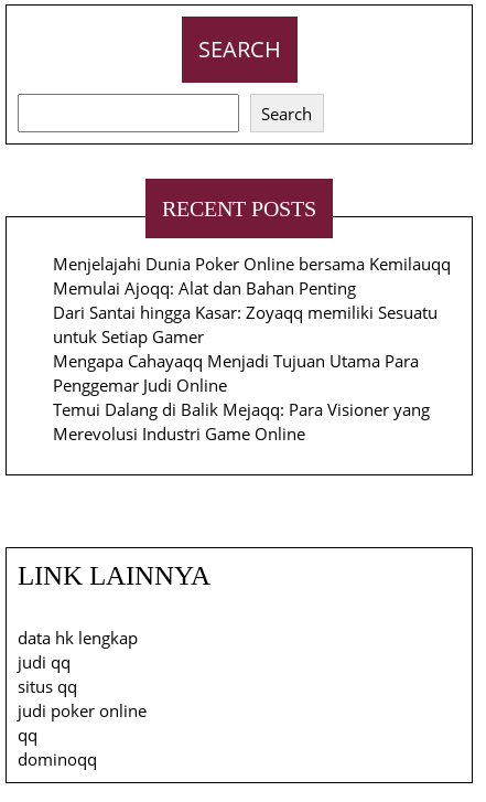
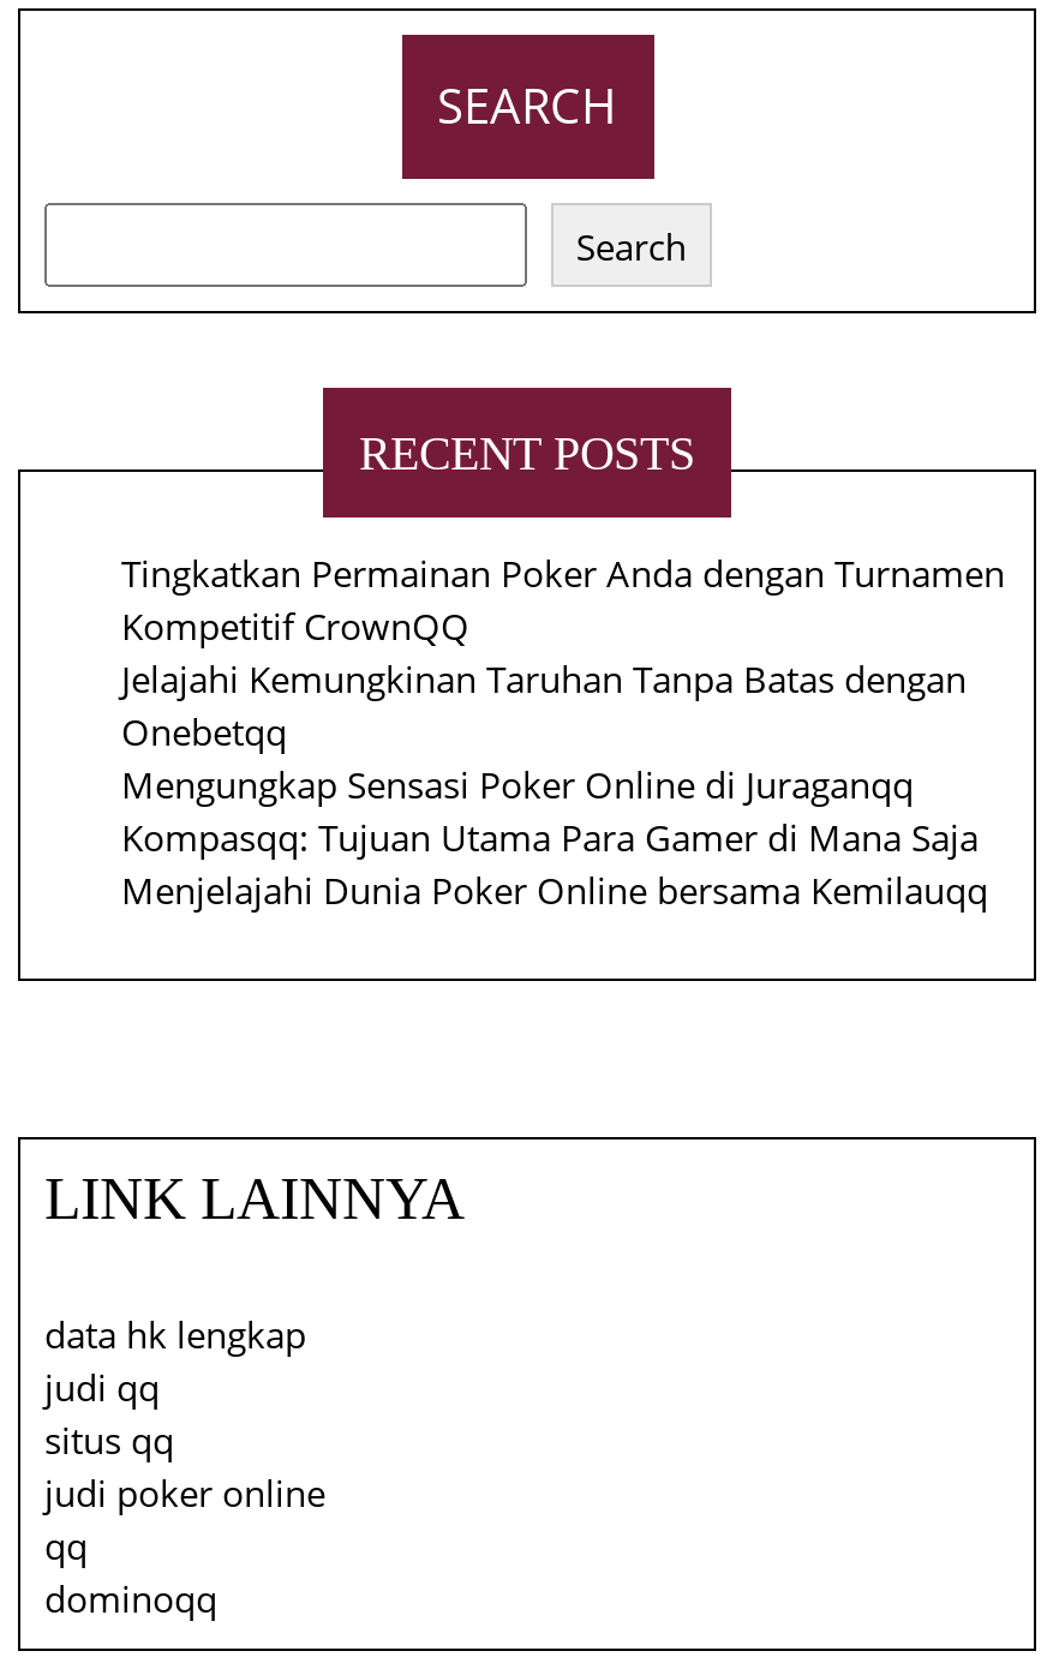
+ Tingkatkan Permainan Poker Anda dengan Turnamen
+ Kompetitif CrownQQ
+ Jelajahi Kemungkinan Taruhan Tanpa Batas dengan
+ Onebetqq
+ Mengungkap Sensasi Poker Online di Juraganqq
+ Kompasqq: Tujuan Utama Para Gamer di Mana Saja

moved down: Menjelajahi Dunia Poker Online bersama Kemilauqq

- Memulai Ajoqq: Alat dan Bahan Penting
- Dari Santai hingga Kasar: Zoyaqq memiliki Sesuatu
- untuk Setiap Gamer
- Mengapa Cahayaqq Menjadi Tujuan Utama Para
- Penggemar Judi Online
- Temui Dalang di Balik Mejaqq: Para Visioner yang
- Merevolusi Industri Game Online
